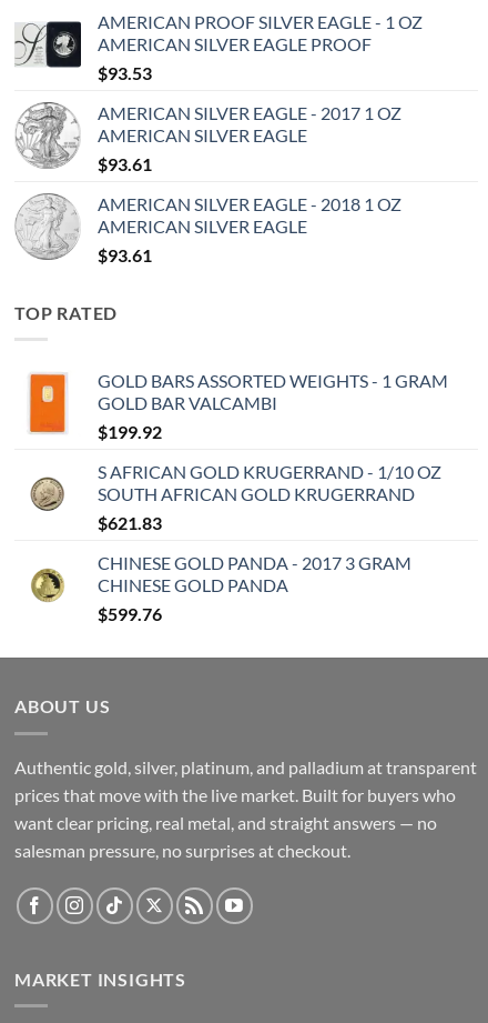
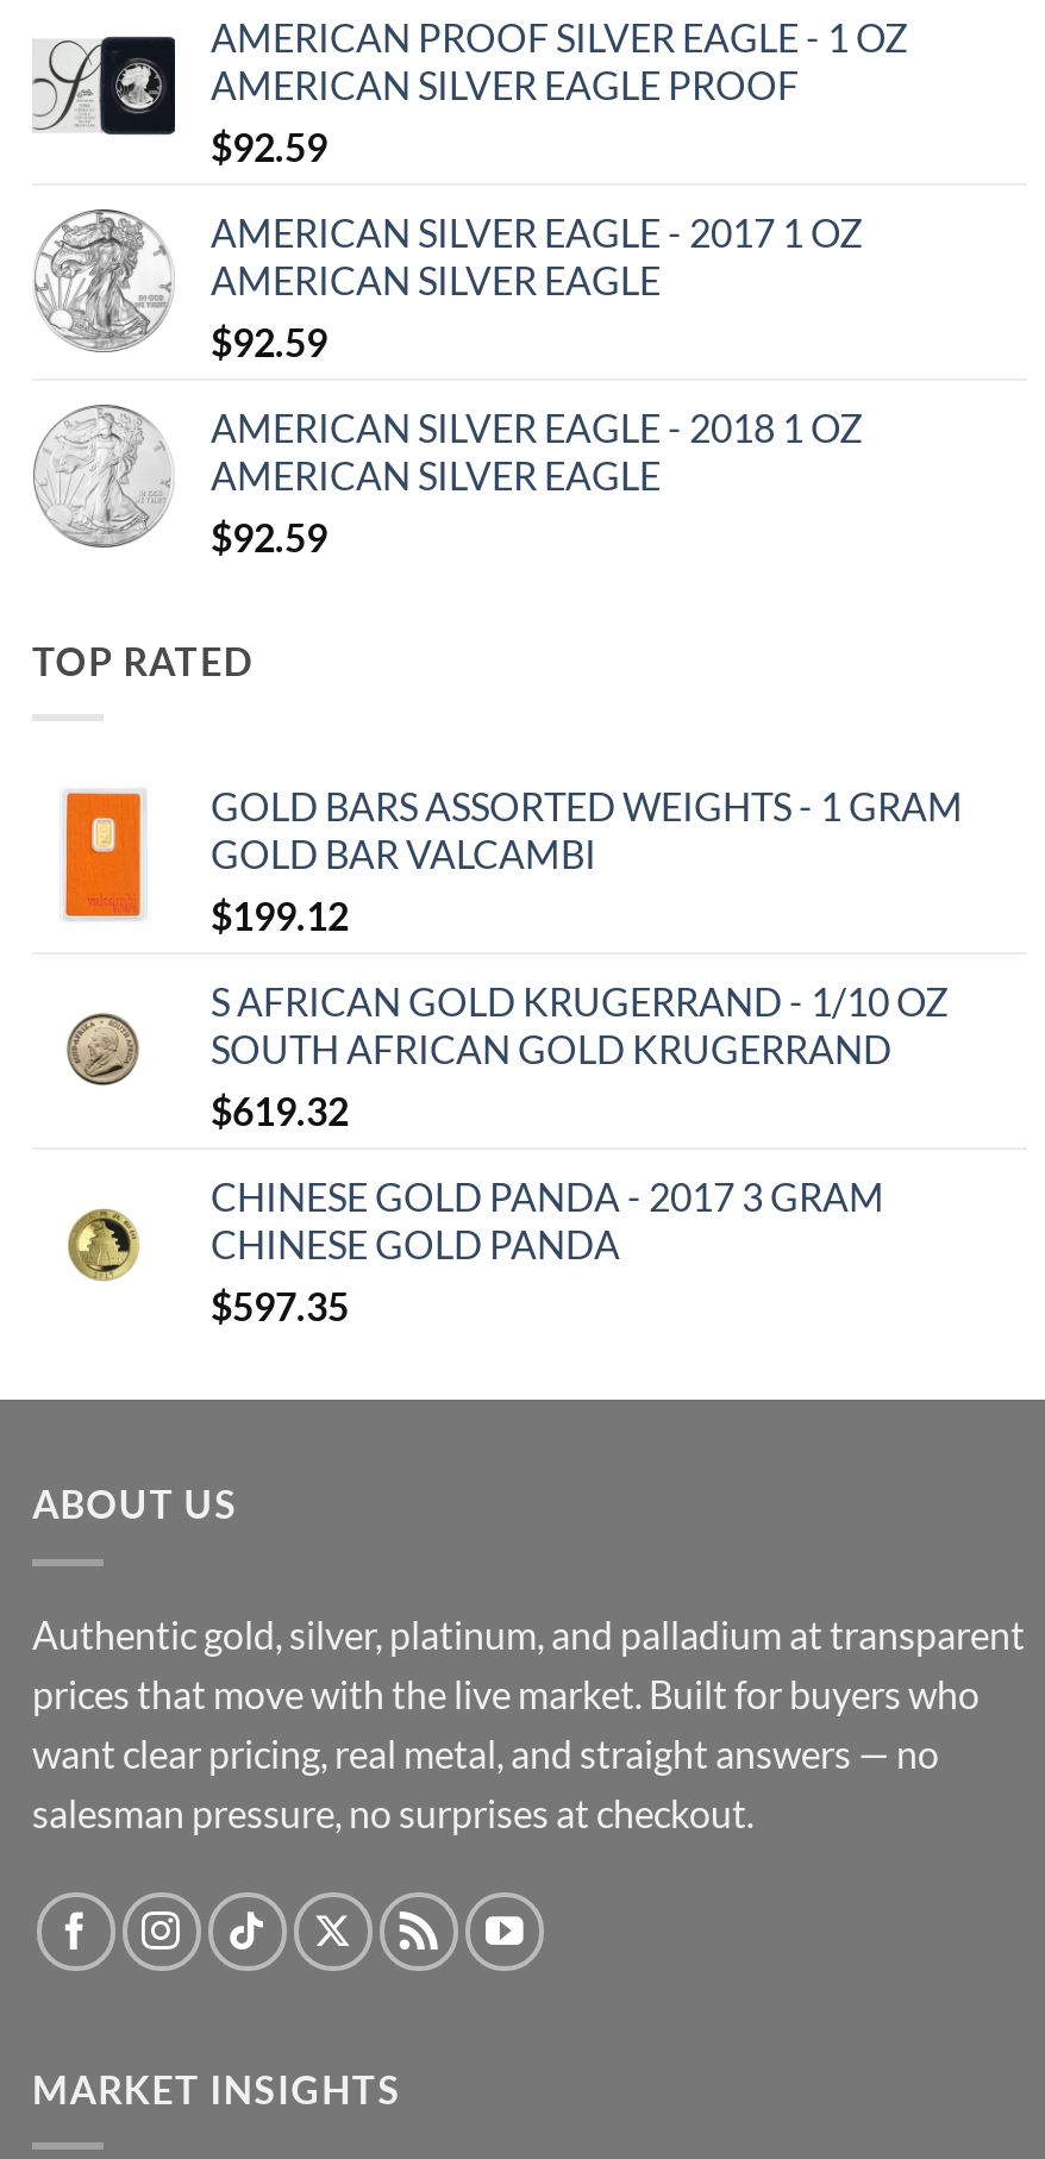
- $93.53
+ $92.59

- $93.61
+ $92.59

- $93.61
+ $92.59

- $199.92
+ $199.12

- $621.83
+ $619.32

- $599.76
+ $597.35
